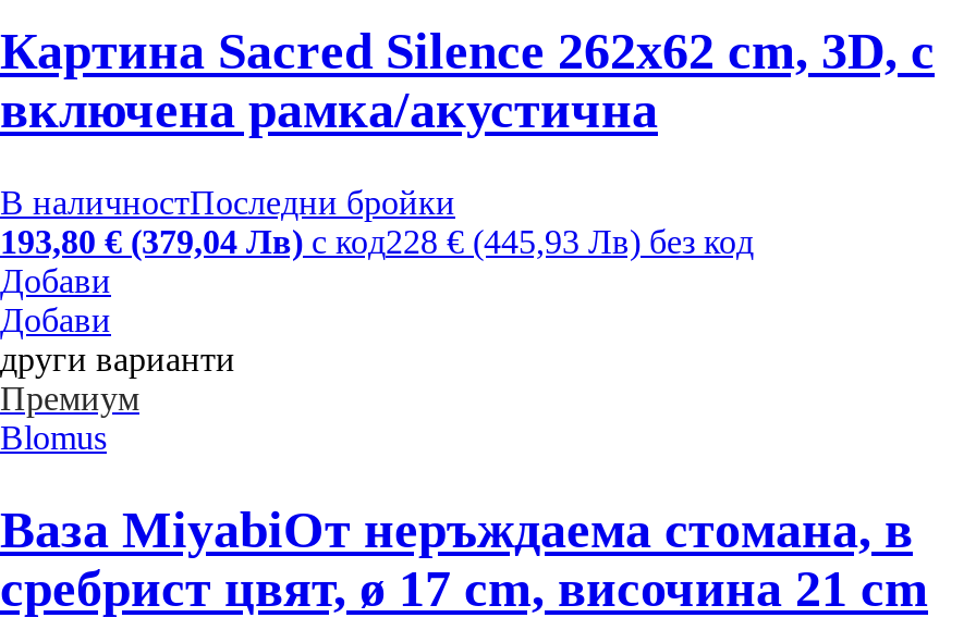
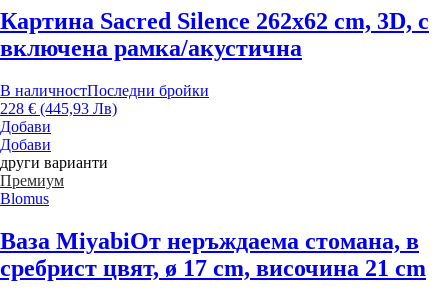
- 193,80 € (379,04 Лв) с код228 € (445,93 Лв) без код
+ 228 € (445,93 Лв)
